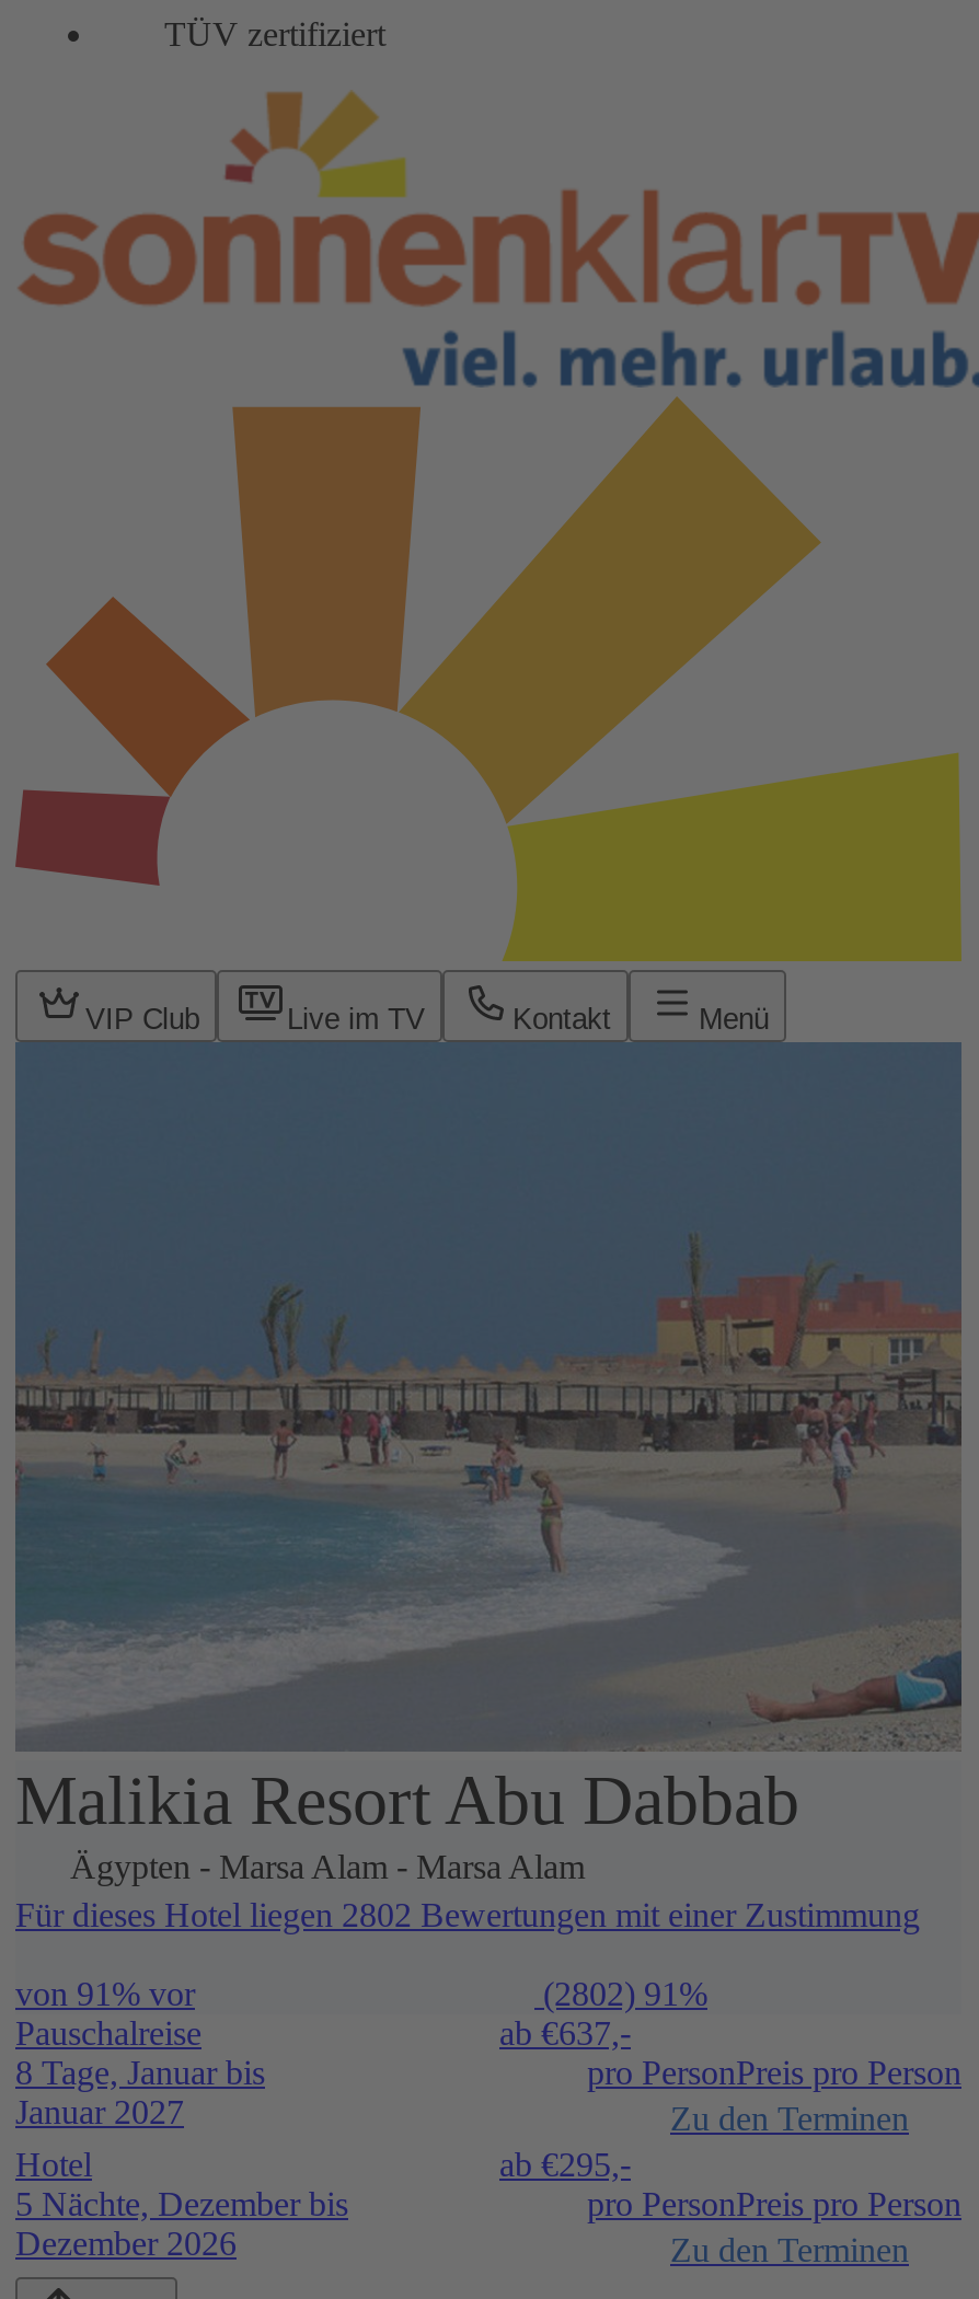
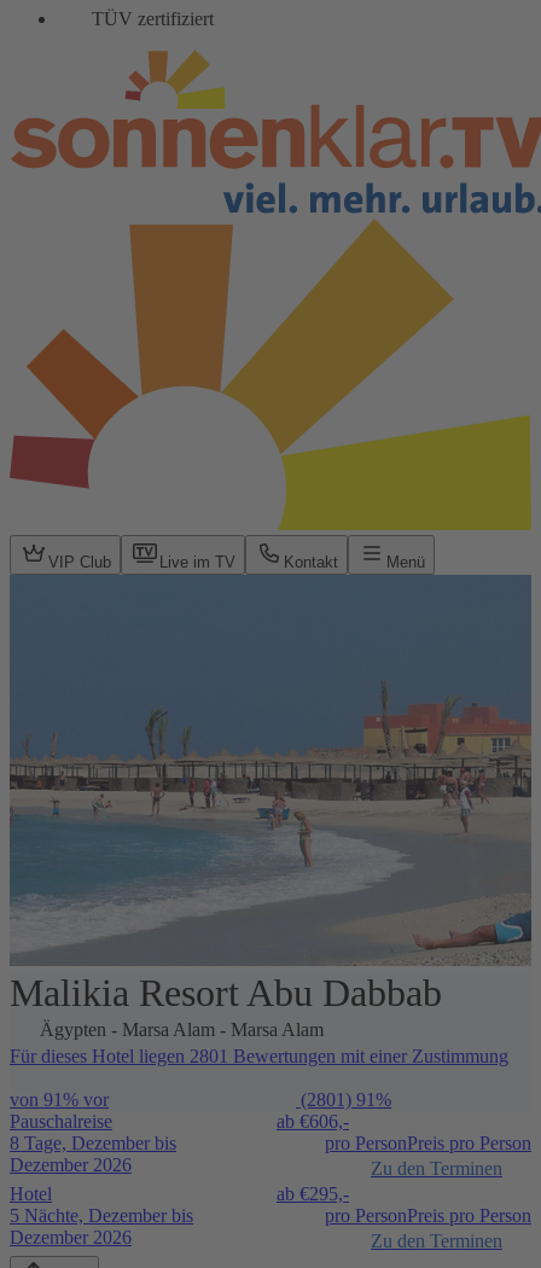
- Für dieses Hotel liegen 2802 Bewertungen mit einer Zustimmung
+ Für dieses Hotel liegen 2801 Bewertungen mit einer Zustimmung

- (2802) 91%
+ (2801) 91%

- ab €637,-
+ ab €606,-

- 8 Tage, Januar bis
- Januar 2027
+ 8 Tage, Dezember bis
+ Dezember 2026
